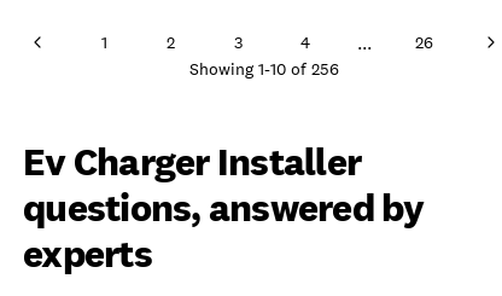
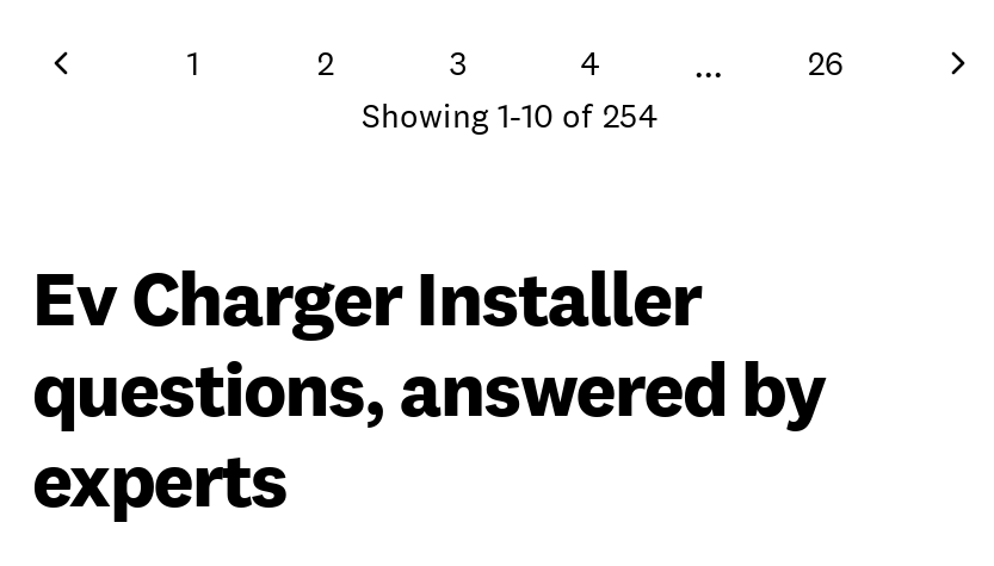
- Showing 1-10 of 256
+ Showing 1-10 of 254
